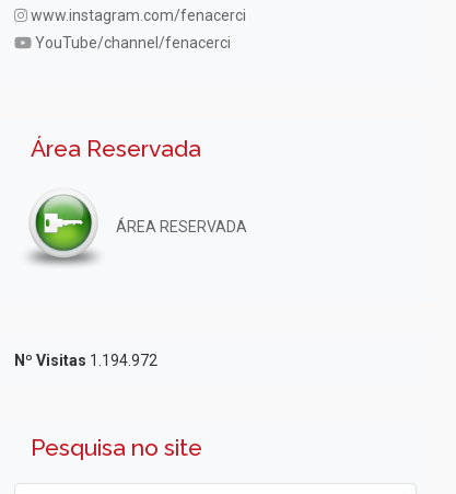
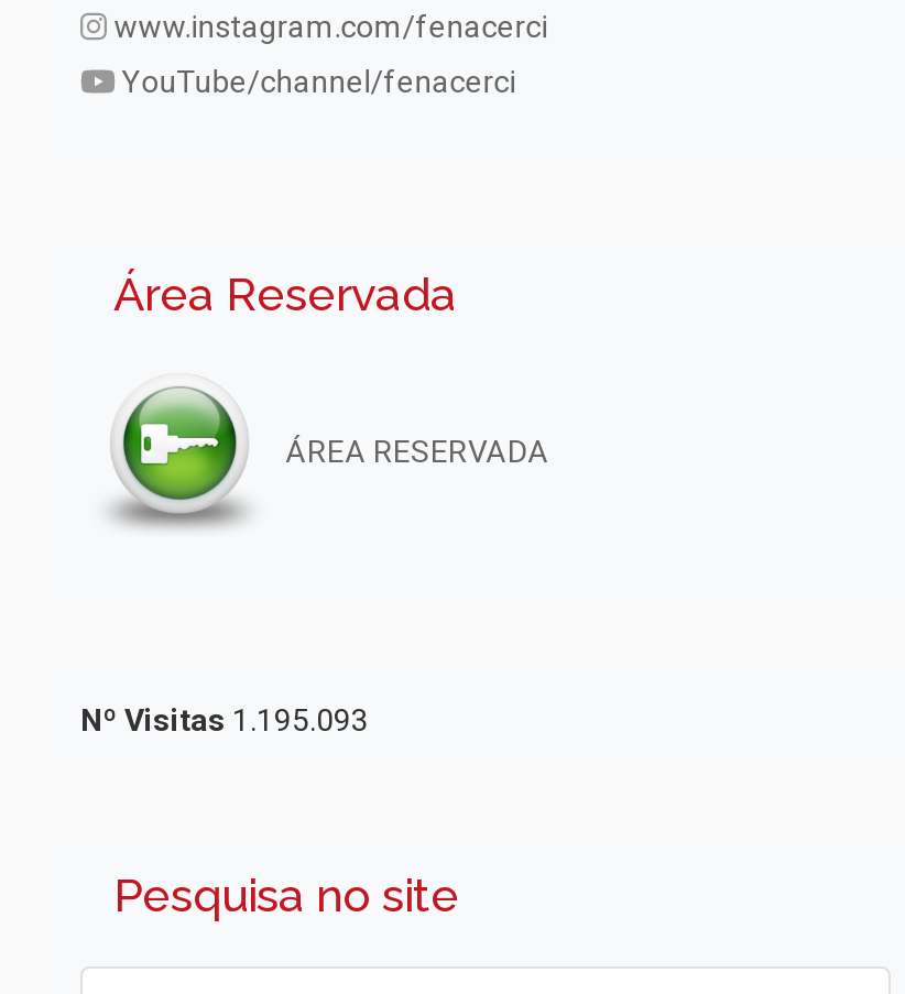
- Nº Visitas 1.194.972
+ Nº Visitas 1.195.093
